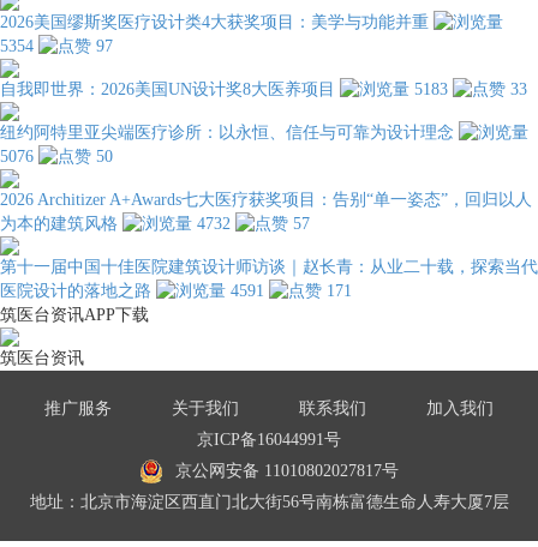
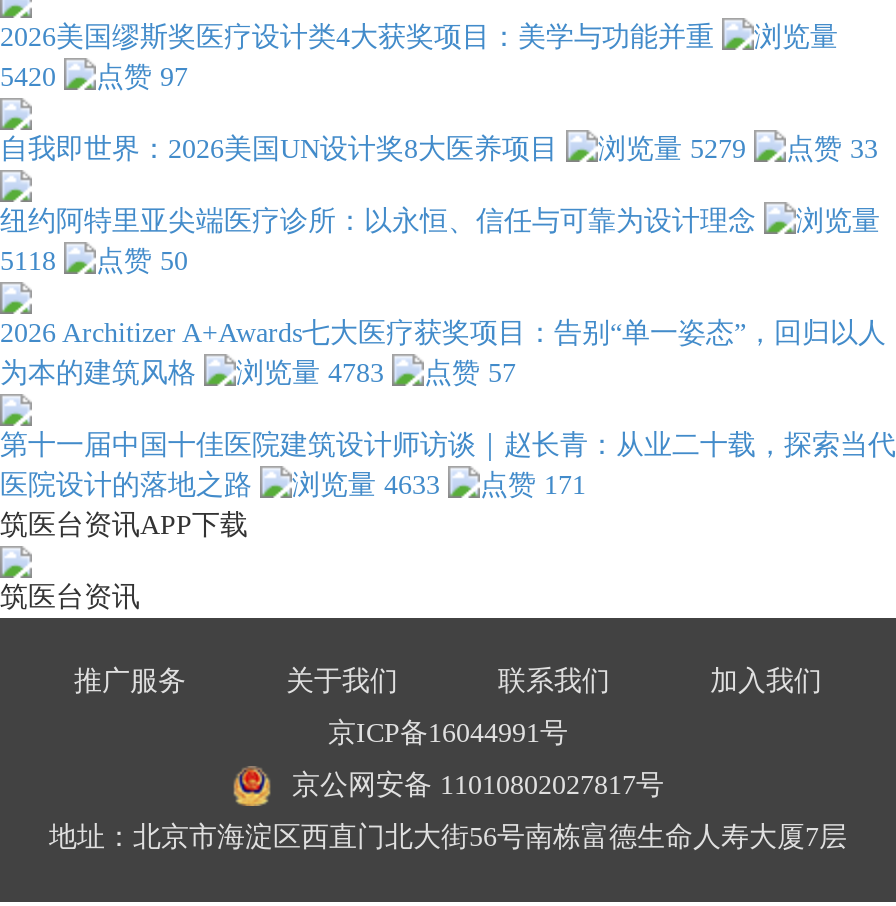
- 5354
+ 5420

- 5183
+ 5279

- 5076
+ 5118

- 4732
+ 4783

- 4591
+ 4633
